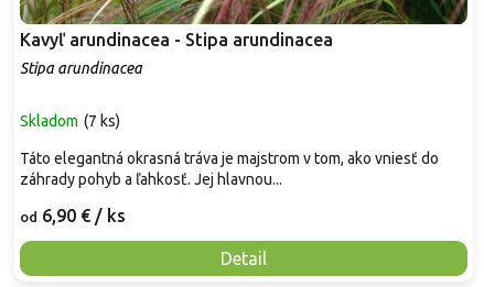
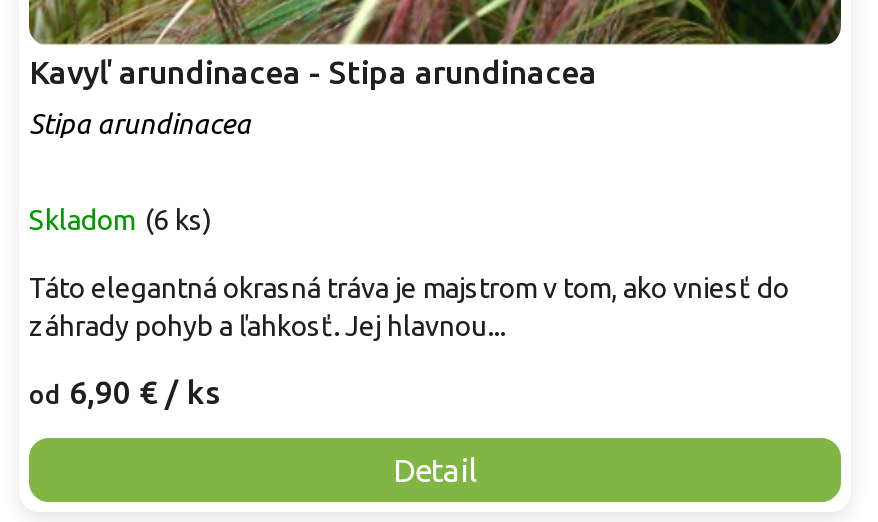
- Skladom (7 ks)
+ Skladom (6 ks)
